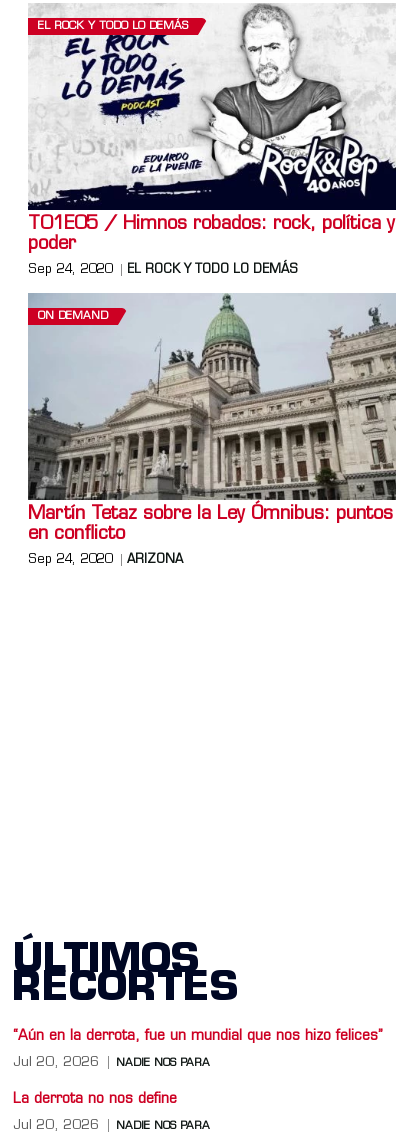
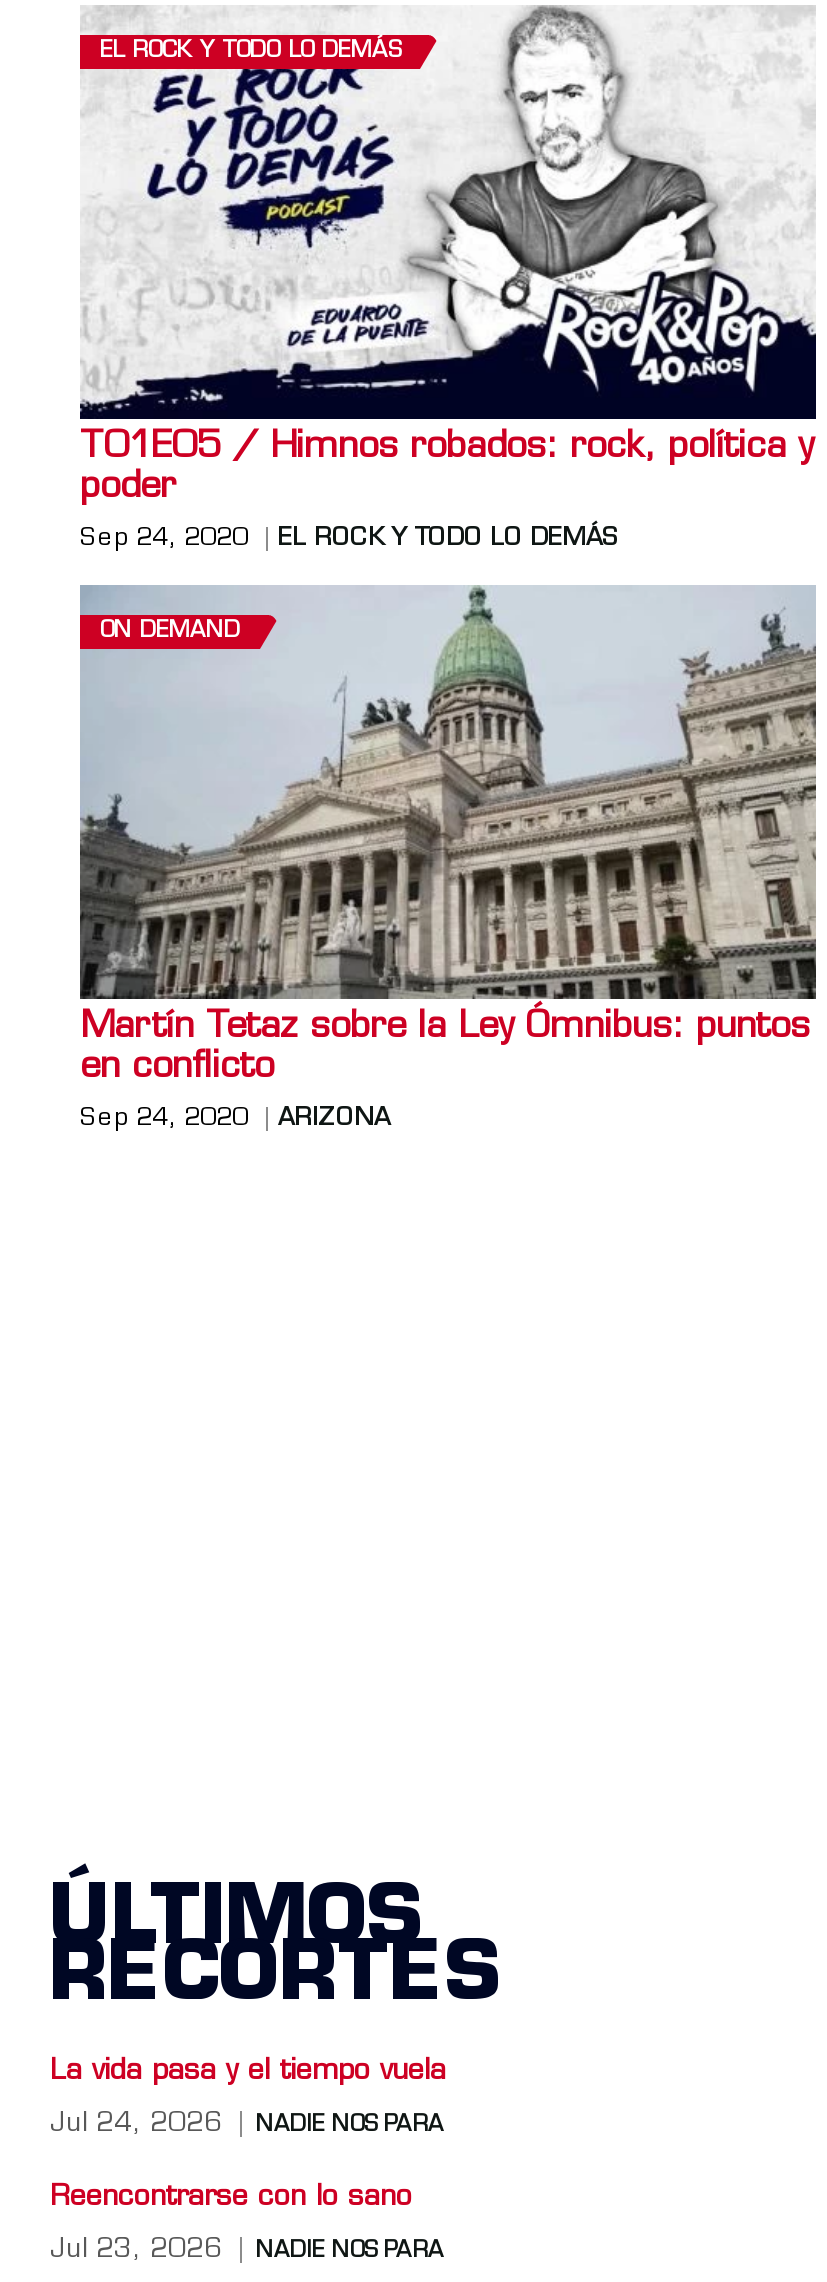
- “Aún en la derrota, fue un mundial que nos hizo felices”
+ La vida pasa y el tiempo vuela

- Jul 20, 2026 NADIE NOS PARA
+ Jul 24, 2026 NADIE NOS PARA

- La derrota no nos define
+ Reencontrarse con lo sano

- Jul 20, 2026 NADIE NOS PARA
+ Jul 23, 2026 NADIE NOS PARA
